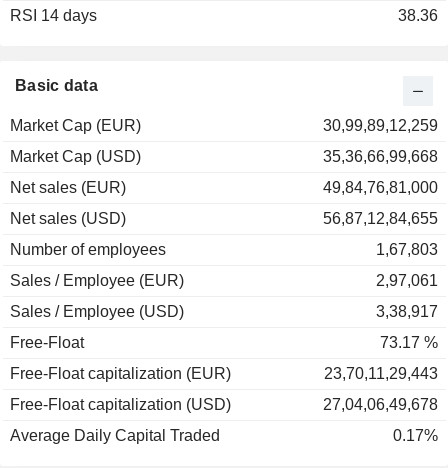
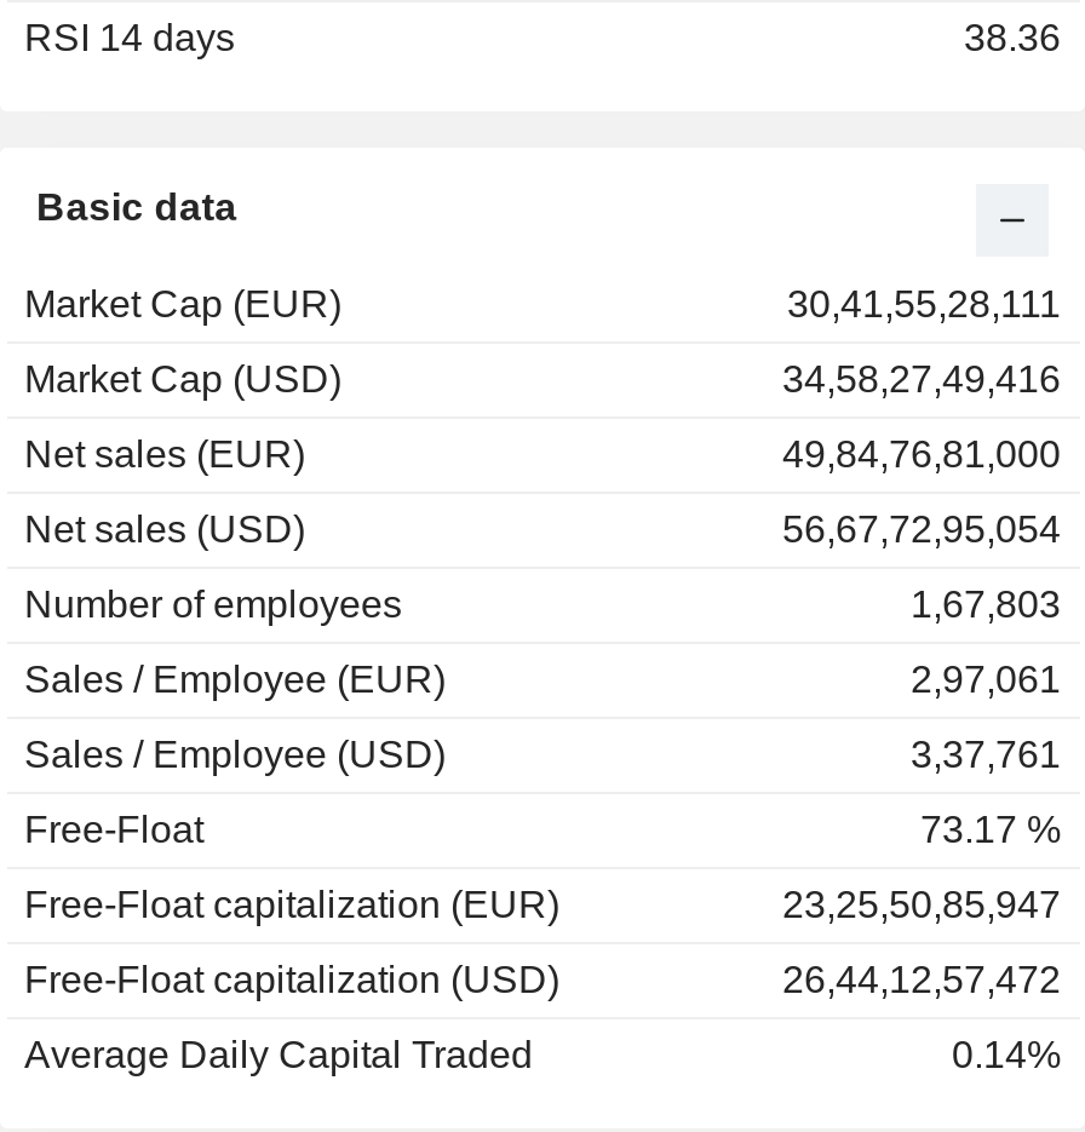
- 30,99,89,12,259
+ 30,41,55,28,111

- 35,36,66,99,668
+ 34,58,27,49,416

- 56,87,12,84,655
+ 56,67,72,95,054

- 3,38,917
+ 3,37,761

- 23,70,11,29,443
+ 23,25,50,85,947

- 27,04,06,49,678
+ 26,44,12,57,472

- 0.17%
+ 0.14%
